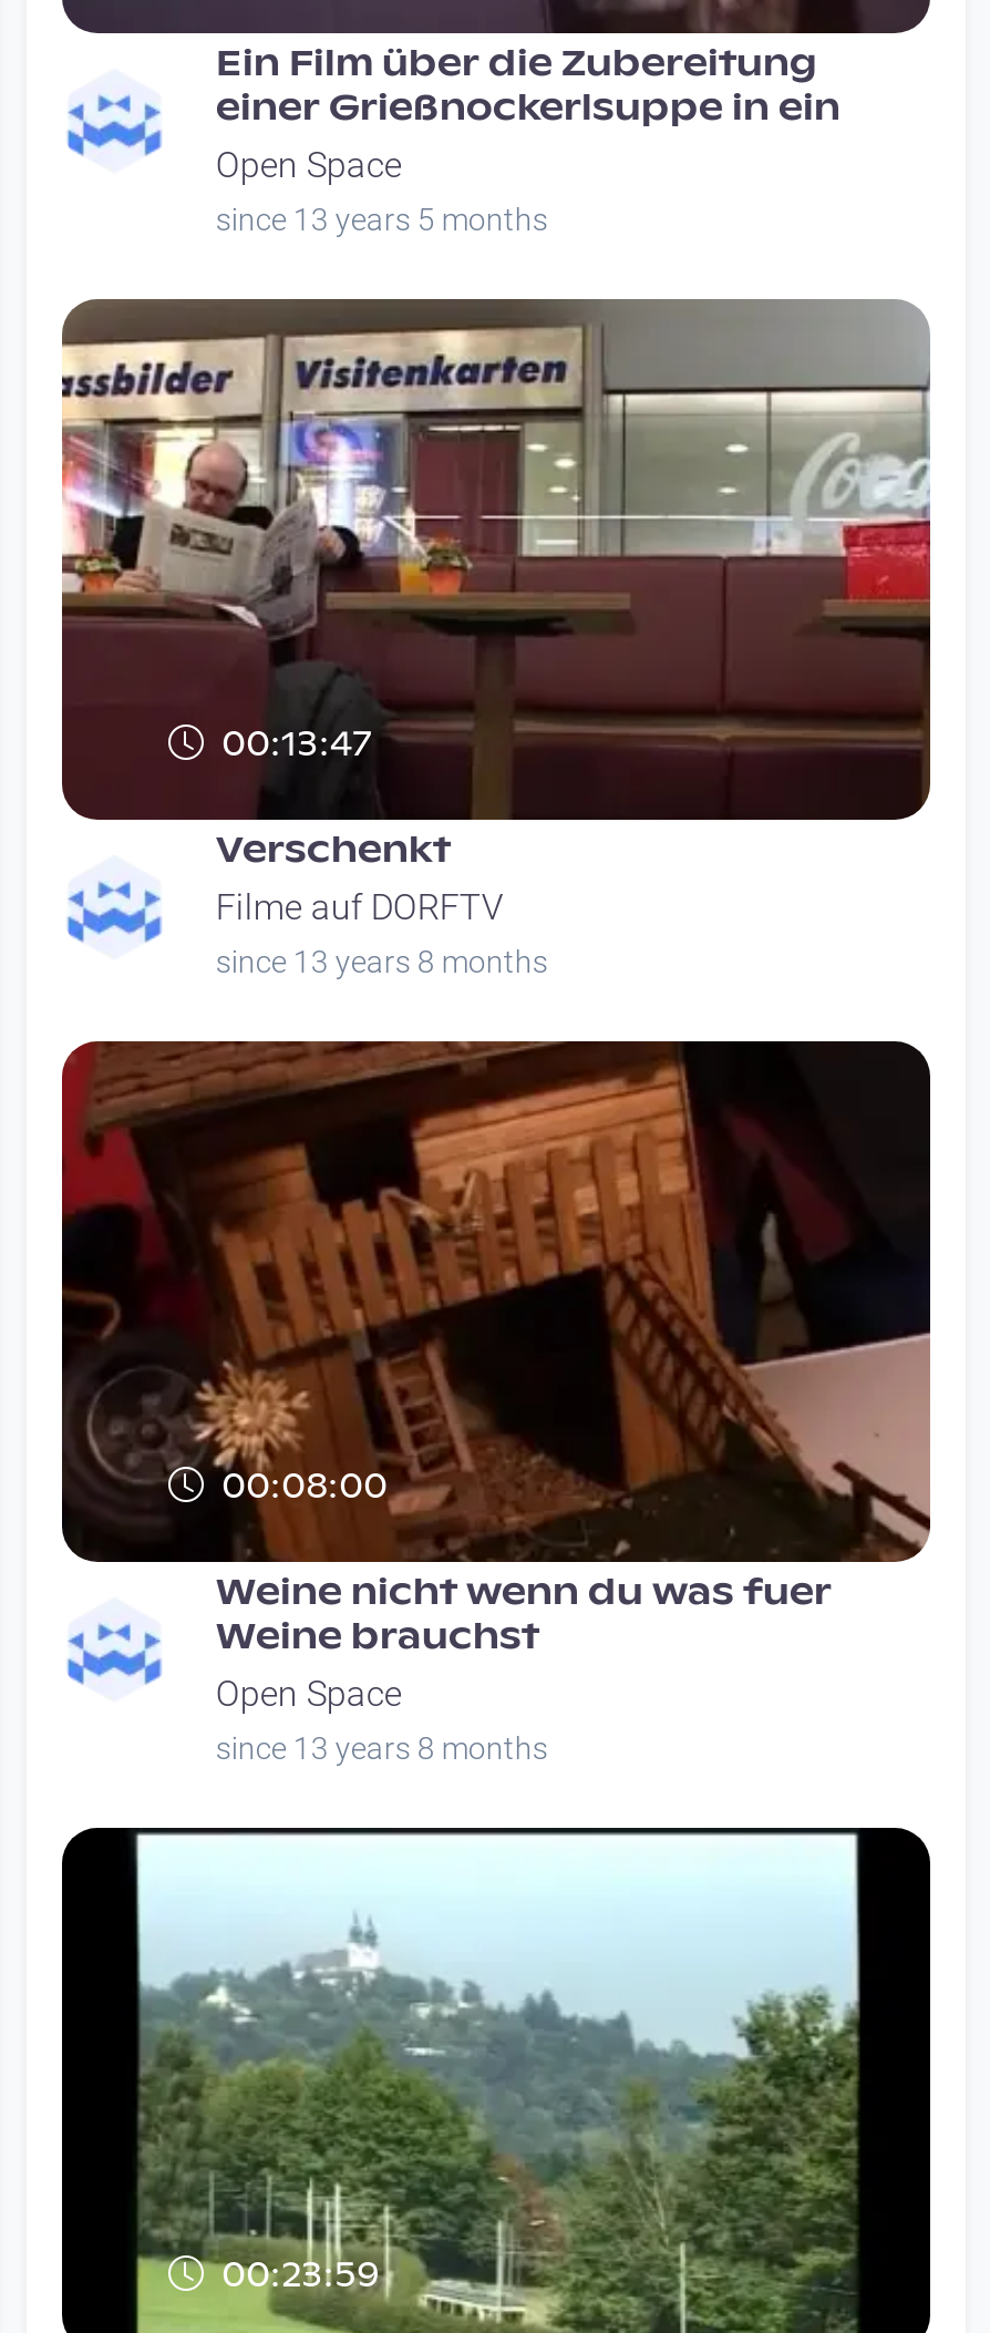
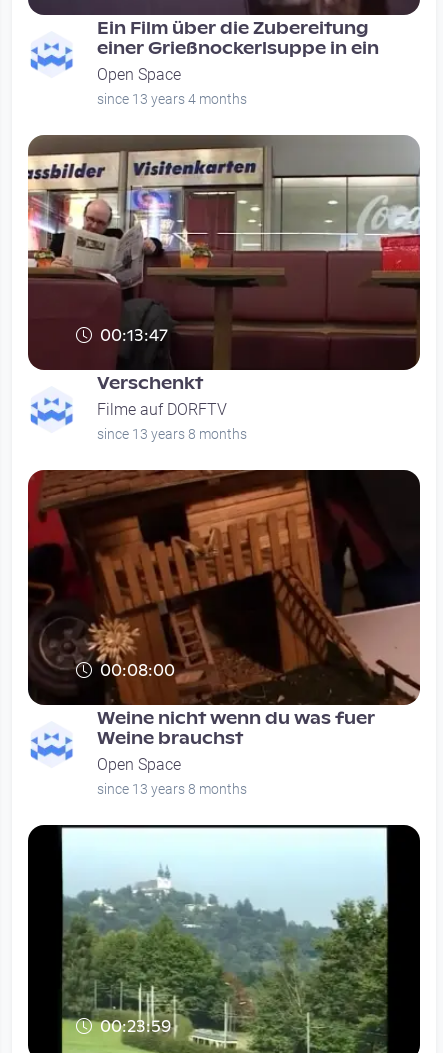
- since 13 years 5 months
+ since 13 years 4 months
